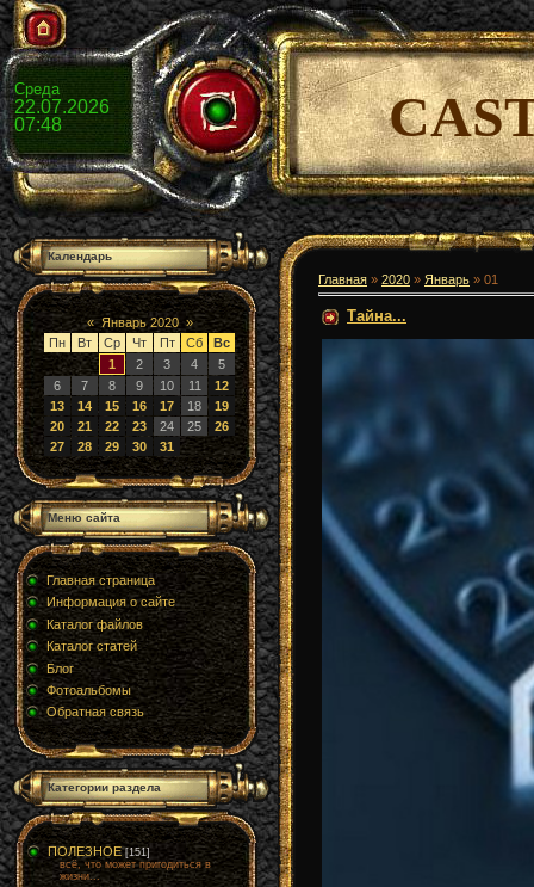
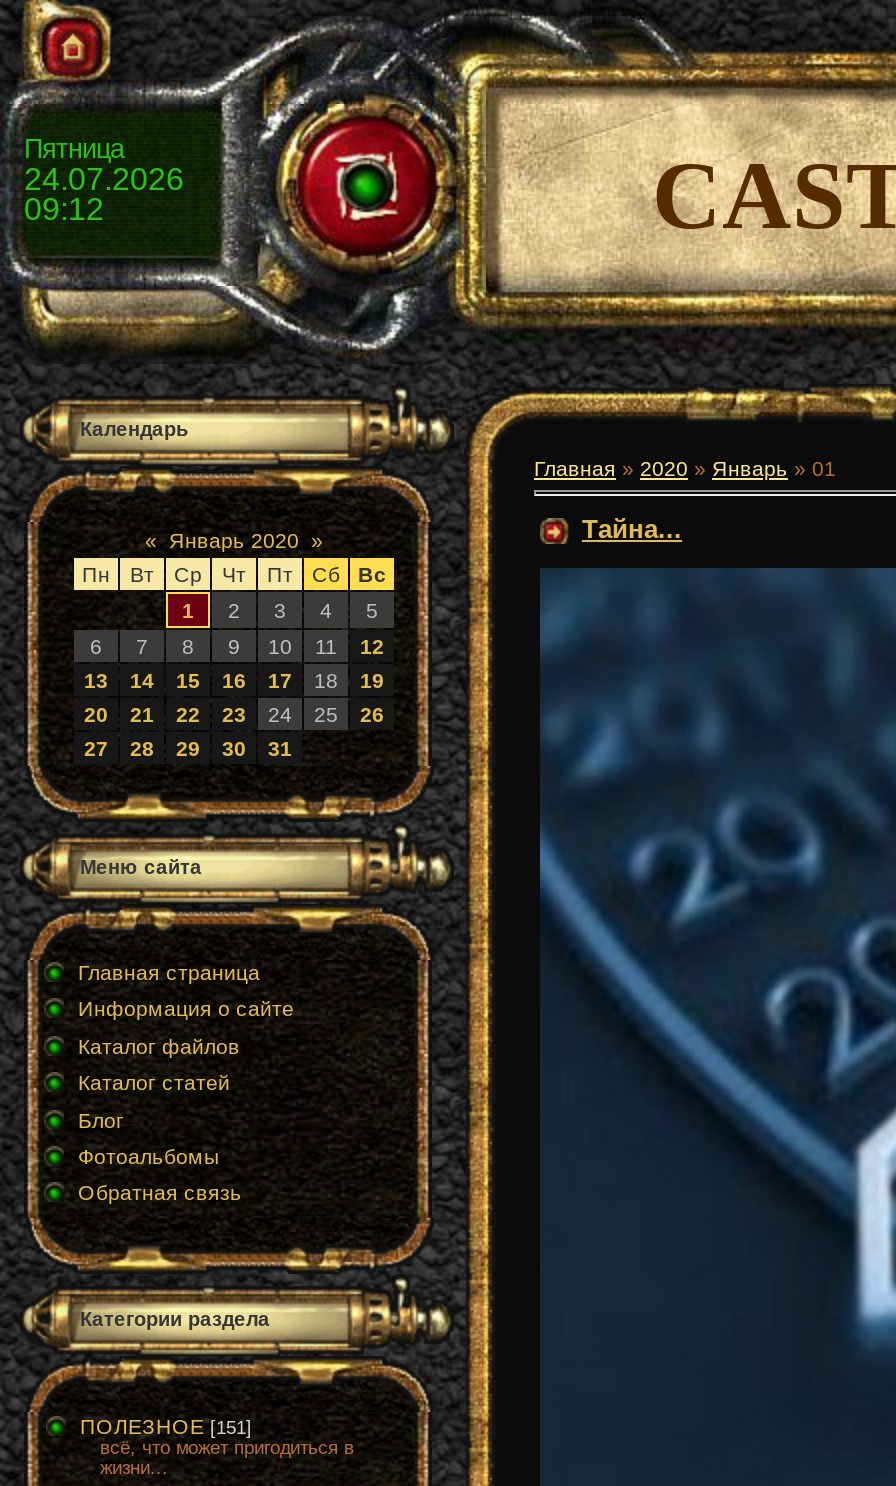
- Среда
- 22.07.2026
- 07:48
+ Пятница
+ 24.07.2026
+ 09:12
